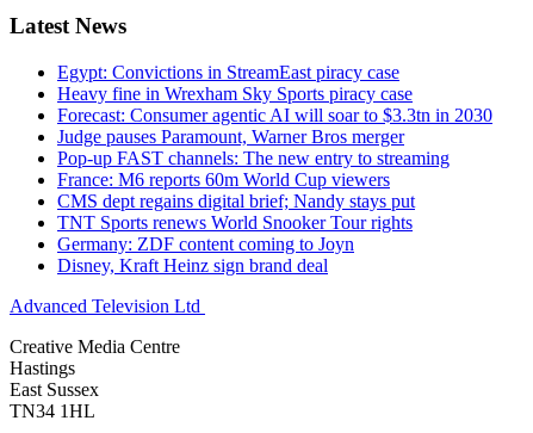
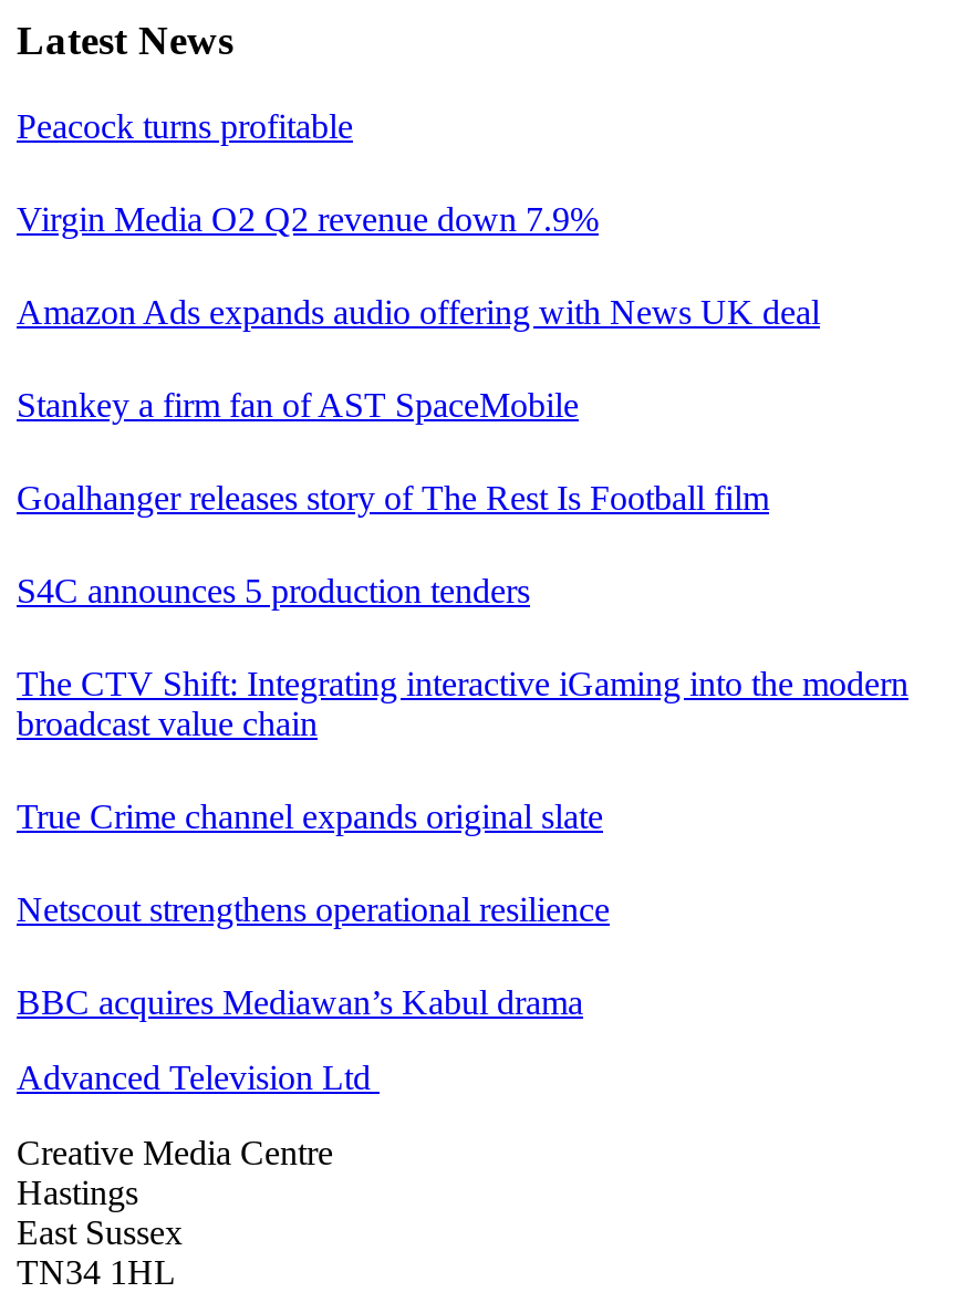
- Egypt: Convictions in StreamEast piracy case
- Heavy fine in Wrexham Sky Sports piracy case
- Forecast: Consumer agentic AI will soar to $3.3tn in 2030
- Judge pauses Paramount, Warner Bros merger
- Pop-up FAST channels: The new entry to streaming
- France: M6 reports 60m World Cup viewers
- CMS dept regains digital brief; Nandy stays put
- TNT Sports renews World Snooker Tour rights
- Germany: ZDF content coming to Joyn
- Disney, Kraft Heinz sign brand deal
+ Peacock turns profitable
+ Virgin Media O2 Q2 revenue down 7.9%
+ Amazon Ads expands audio offering with News UK deal
+ Stankey a firm fan of AST SpaceMobile
+ Goalhanger releases story of The Rest Is Football film
+ S4C announces 5 production tenders
+ The CTV Shift: Integrating interactive iGaming into the modern
+ broadcast value chain
+ True Crime channel expands original slate
+ Netscout strengthens operational resilience
+ BBC acquires Mediawan’s Kabul drama
